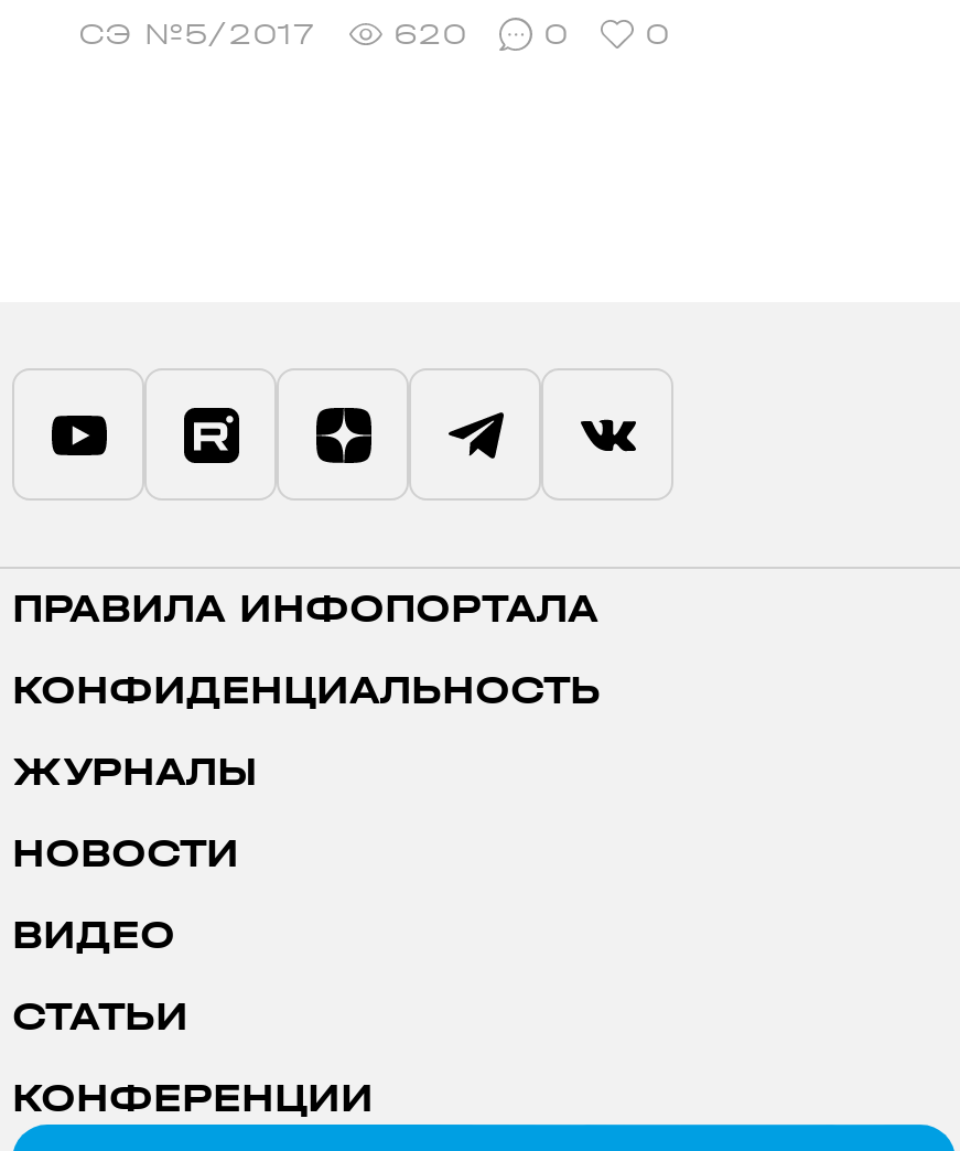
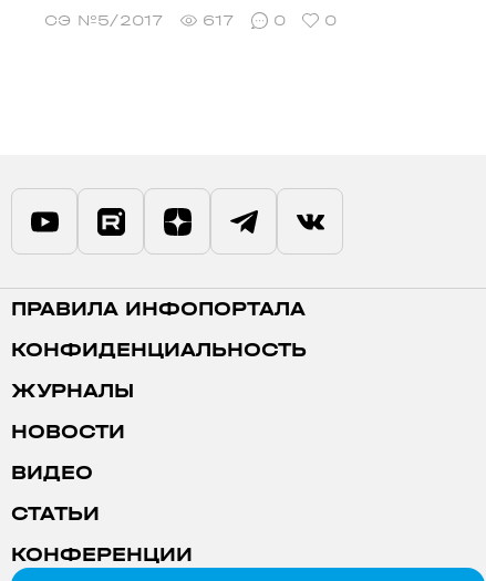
- 620
+ 617
